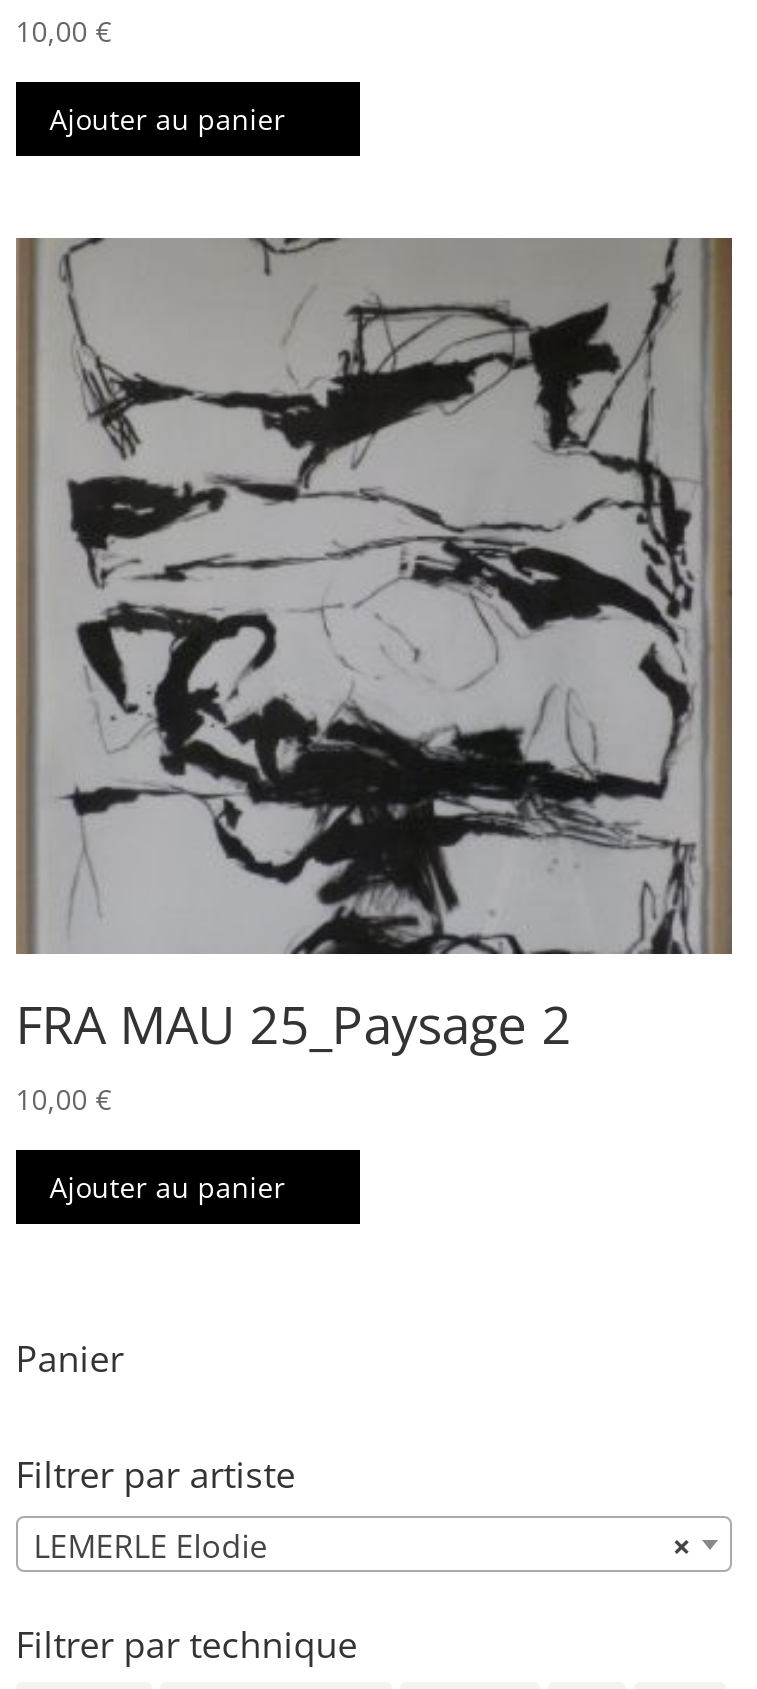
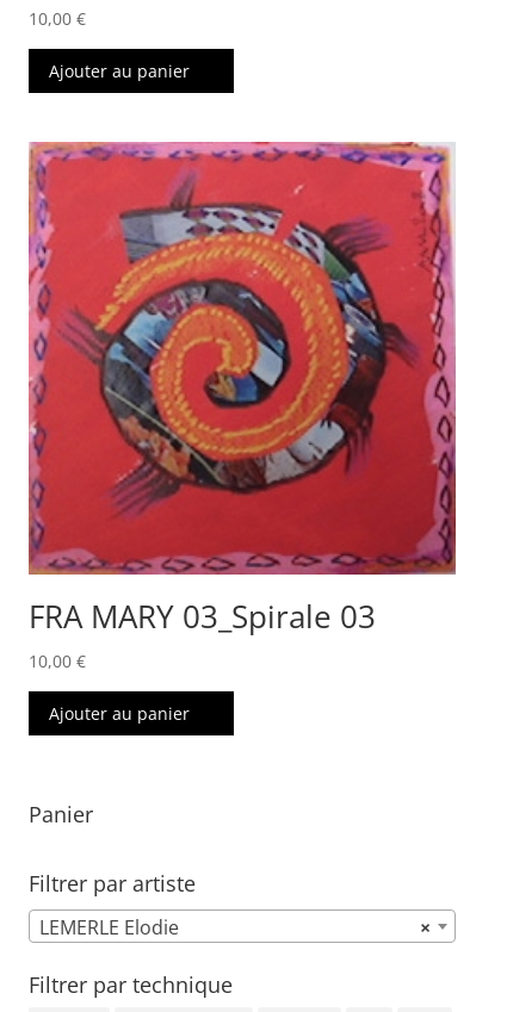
- [image]
- FRA MAU 25_Paysage 2
+ [image]
+ FRA MARY 03_Spirale 03
